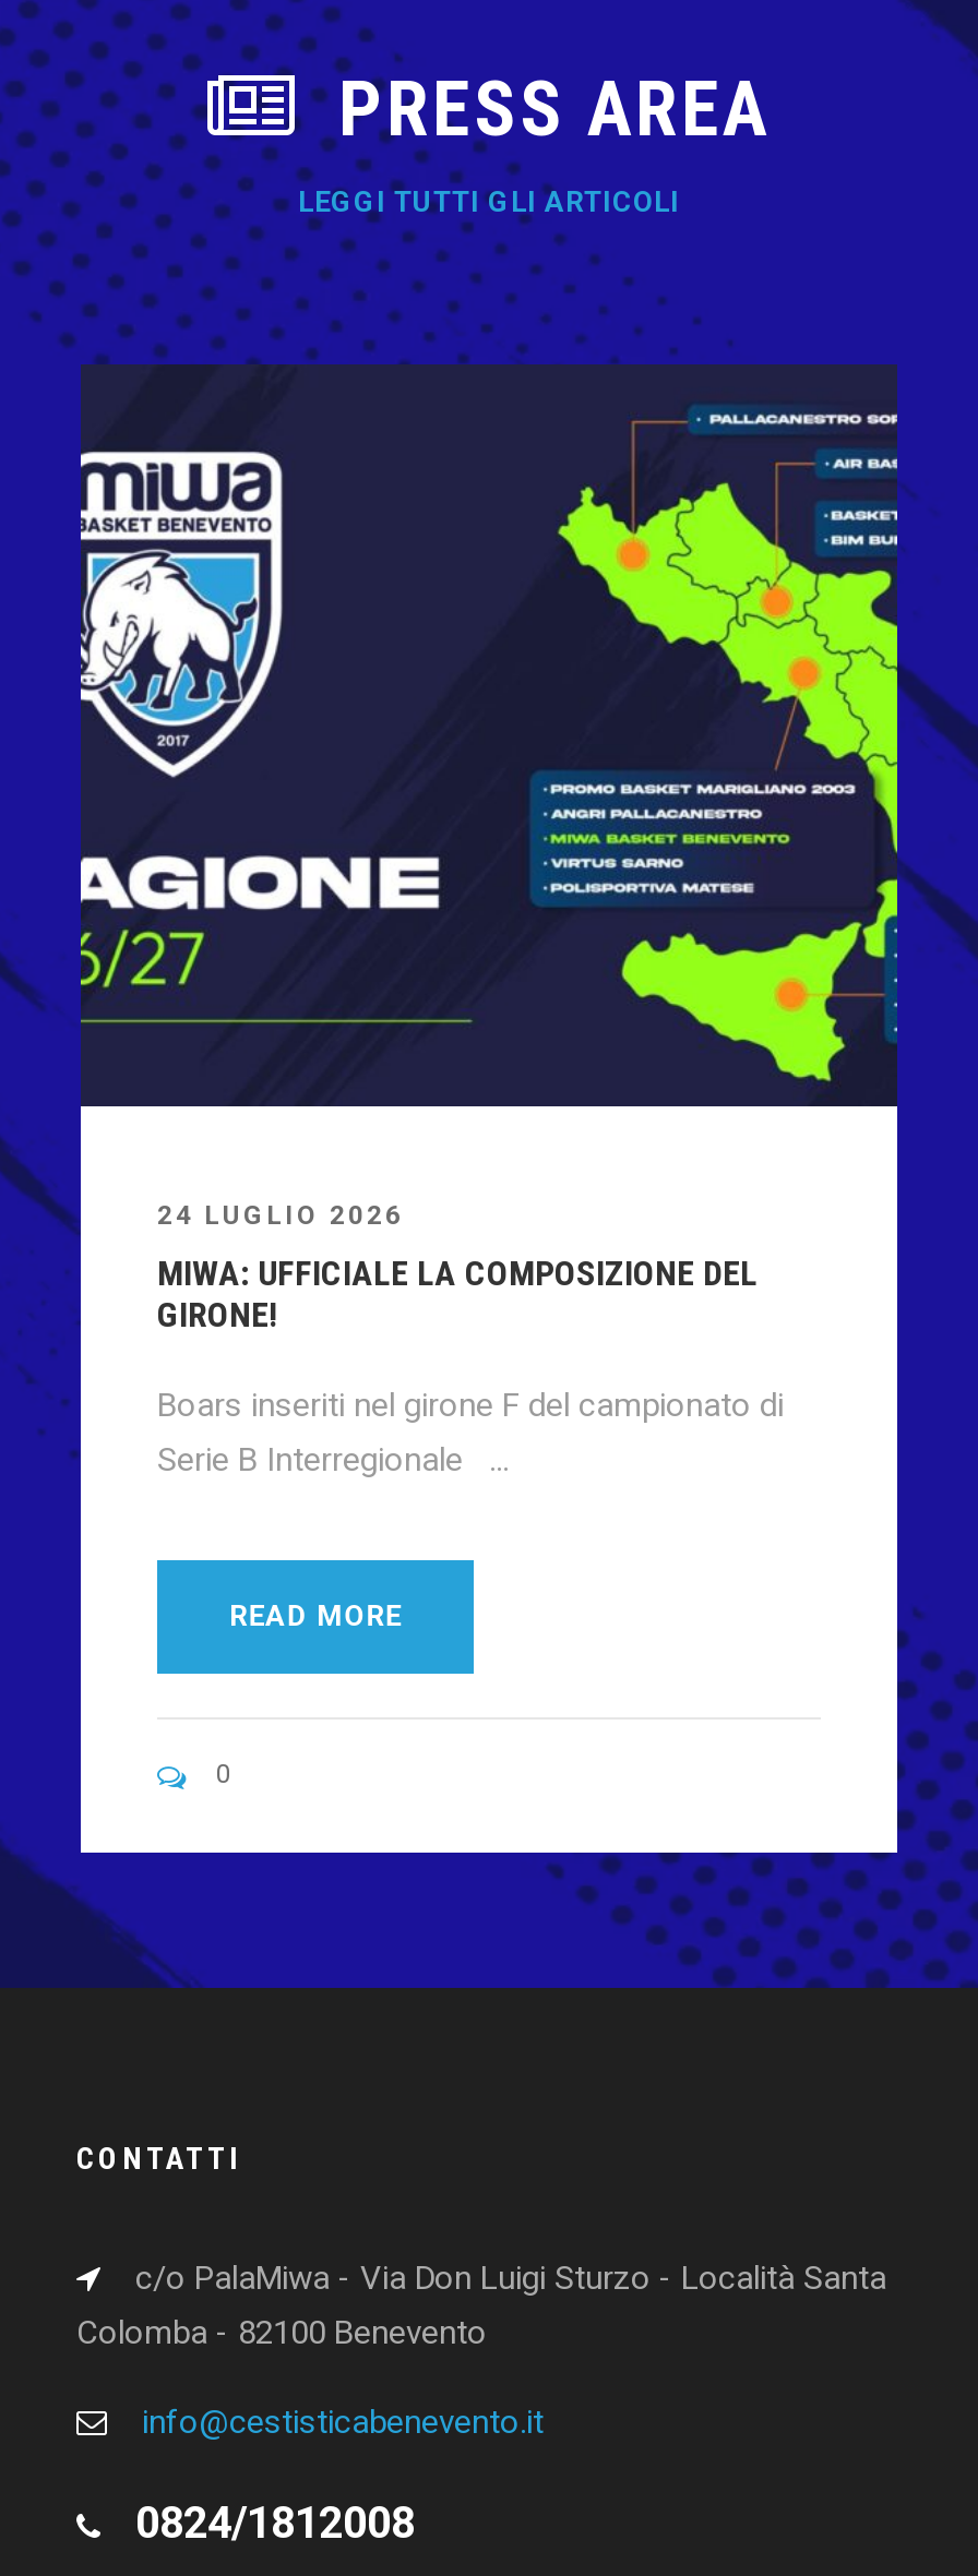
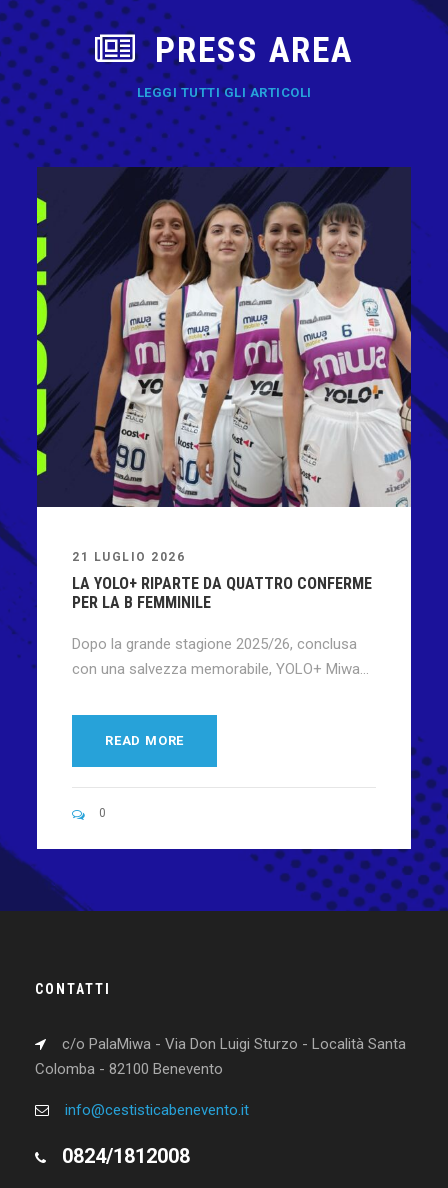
- [image]
+ [image]

- 24 LUGLIO 2026
+ 21 LUGLIO 2026

- MIWA: UFFICIALE LA COMPOSIZIONE DEL
- GIRONE!
+ LA YOLO+ RIPARTE DA QUATTRO CONFERME
+ PER LA B FEMMINILE

- Boars inseriti nel girone F del campionato di
- Serie B Interregionale ...
+ Dopo la grande stagione 2025/26, conclusa
+ con una salvezza memorabile, YOLO+ Miwa...
